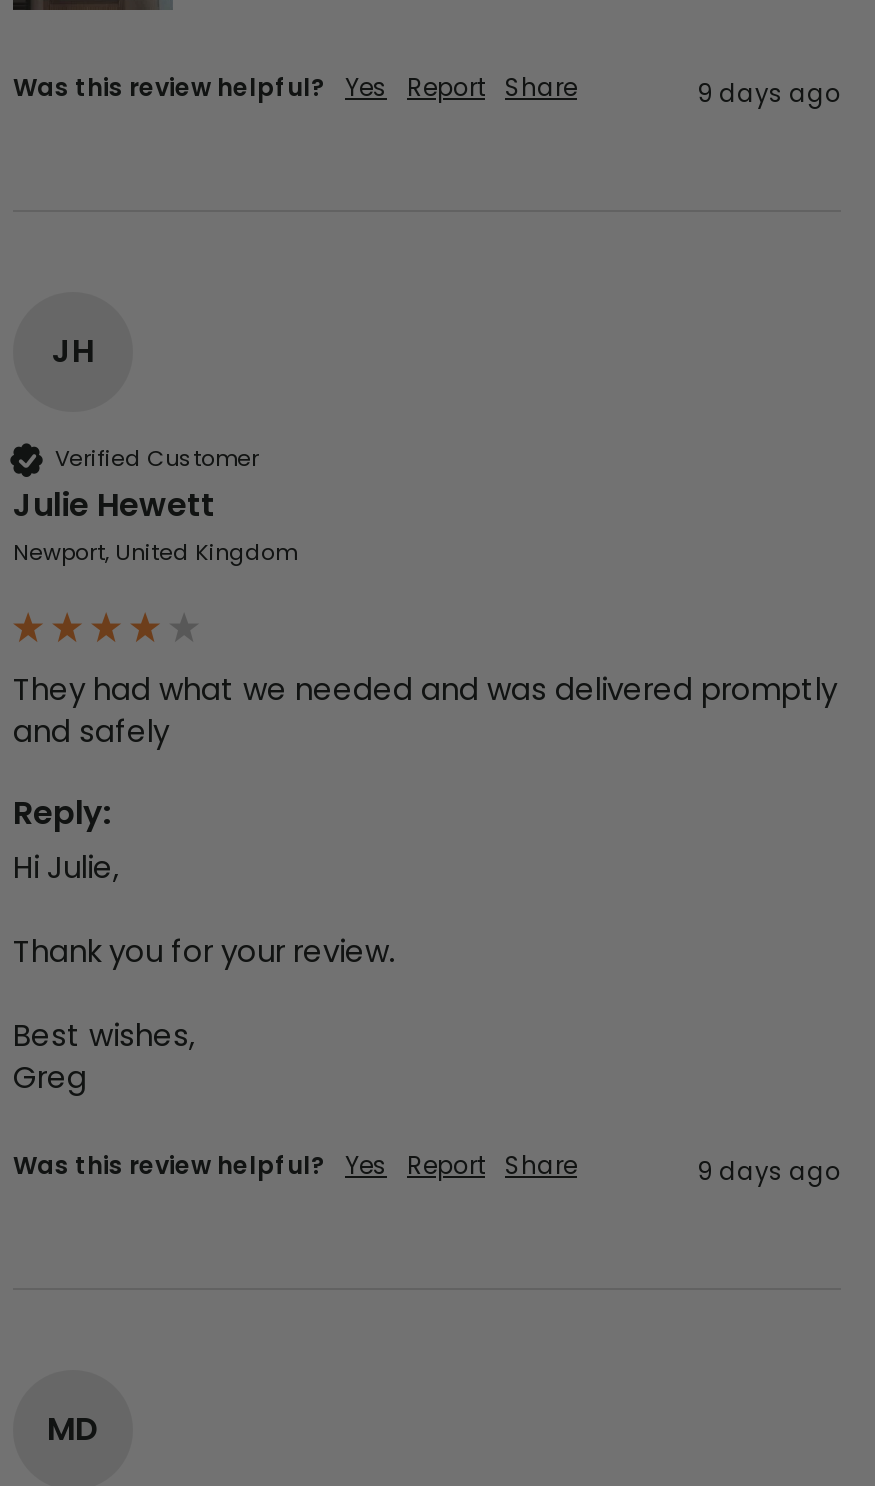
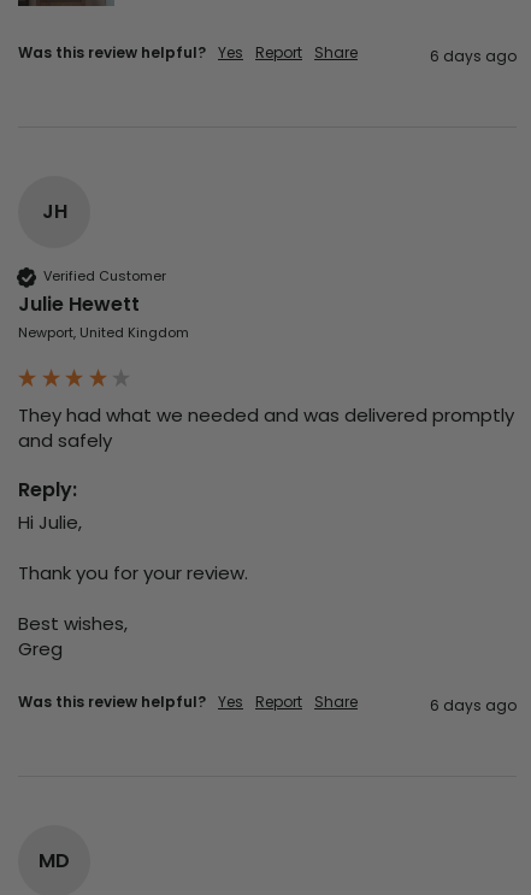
- 9 days ago
+ 6 days ago

- 9 days ago
+ 6 days ago
